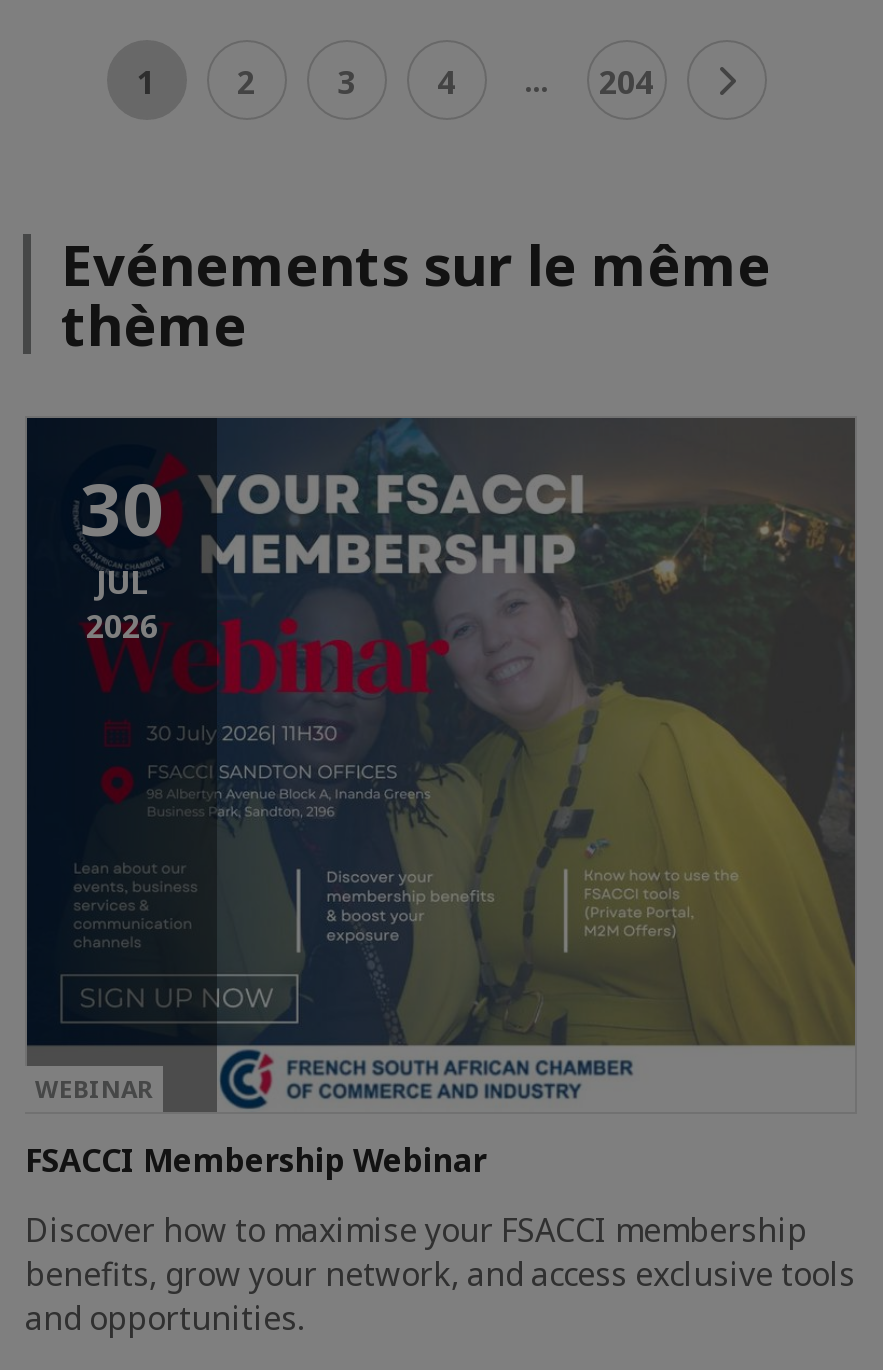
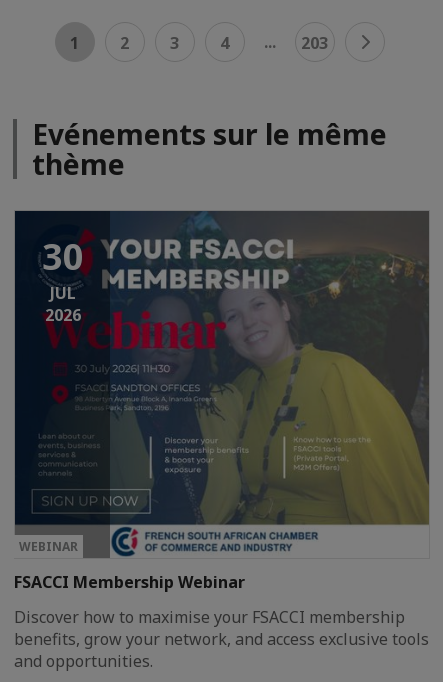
- 204
+ 203
